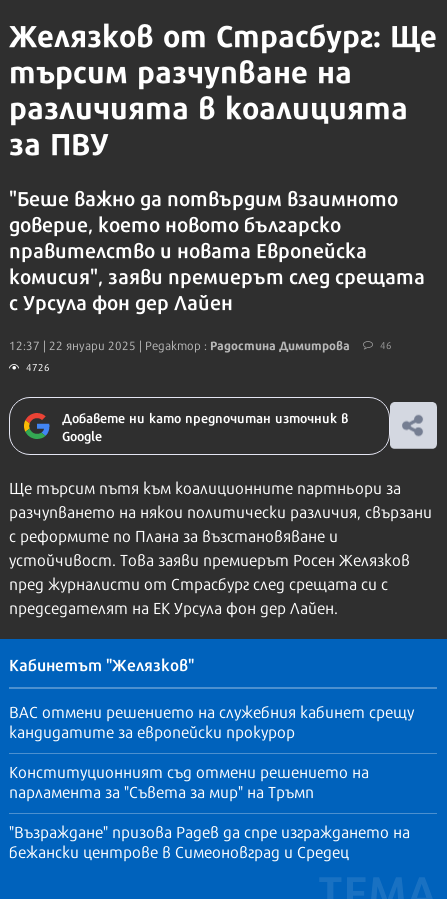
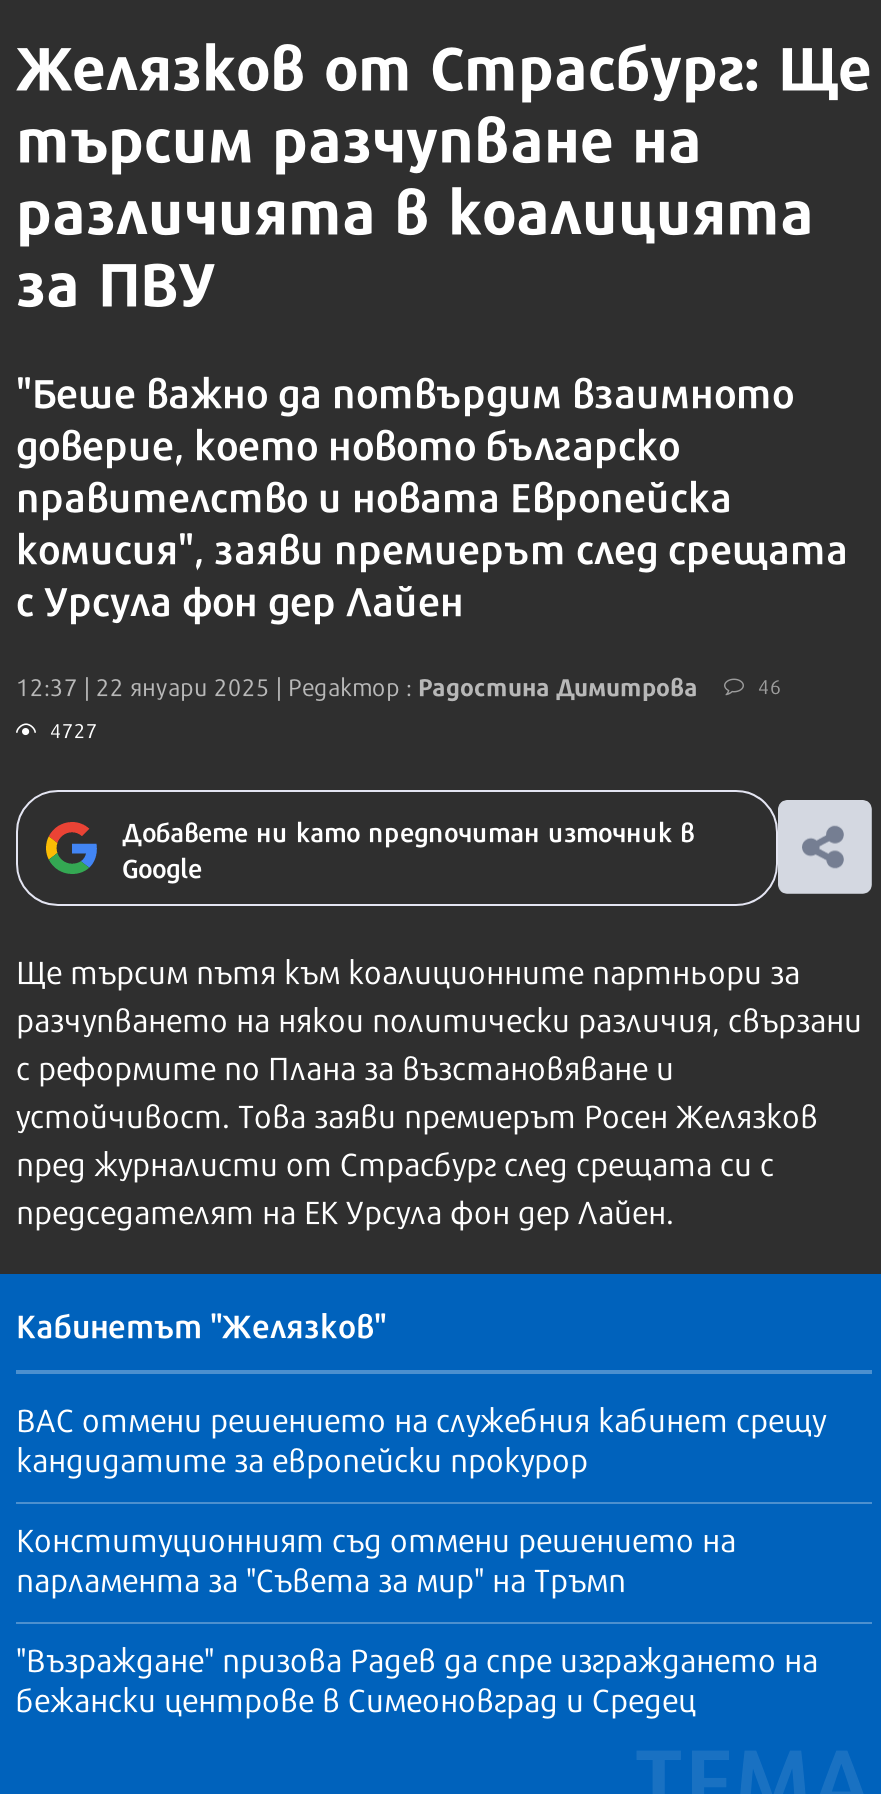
- 4726
+ 4727
